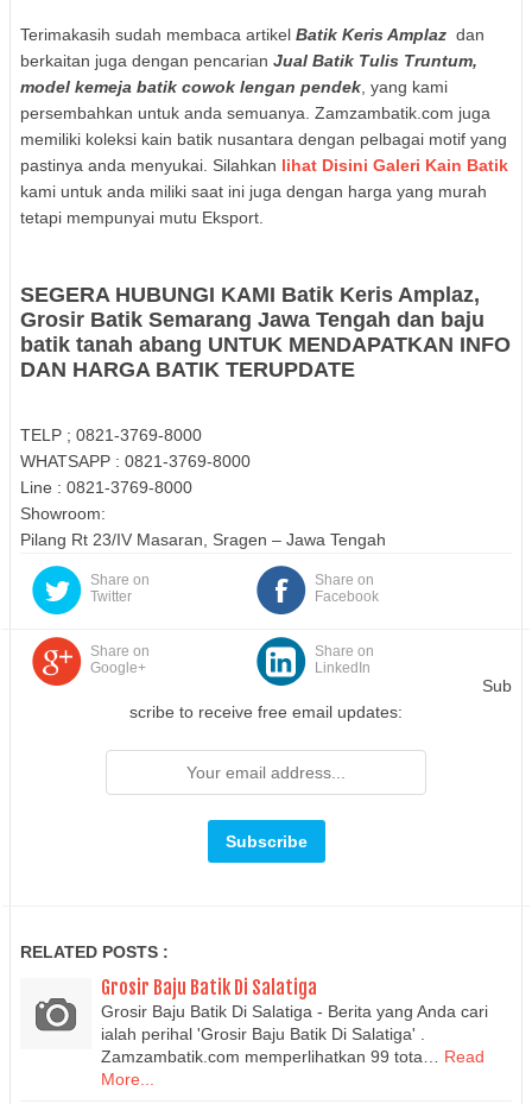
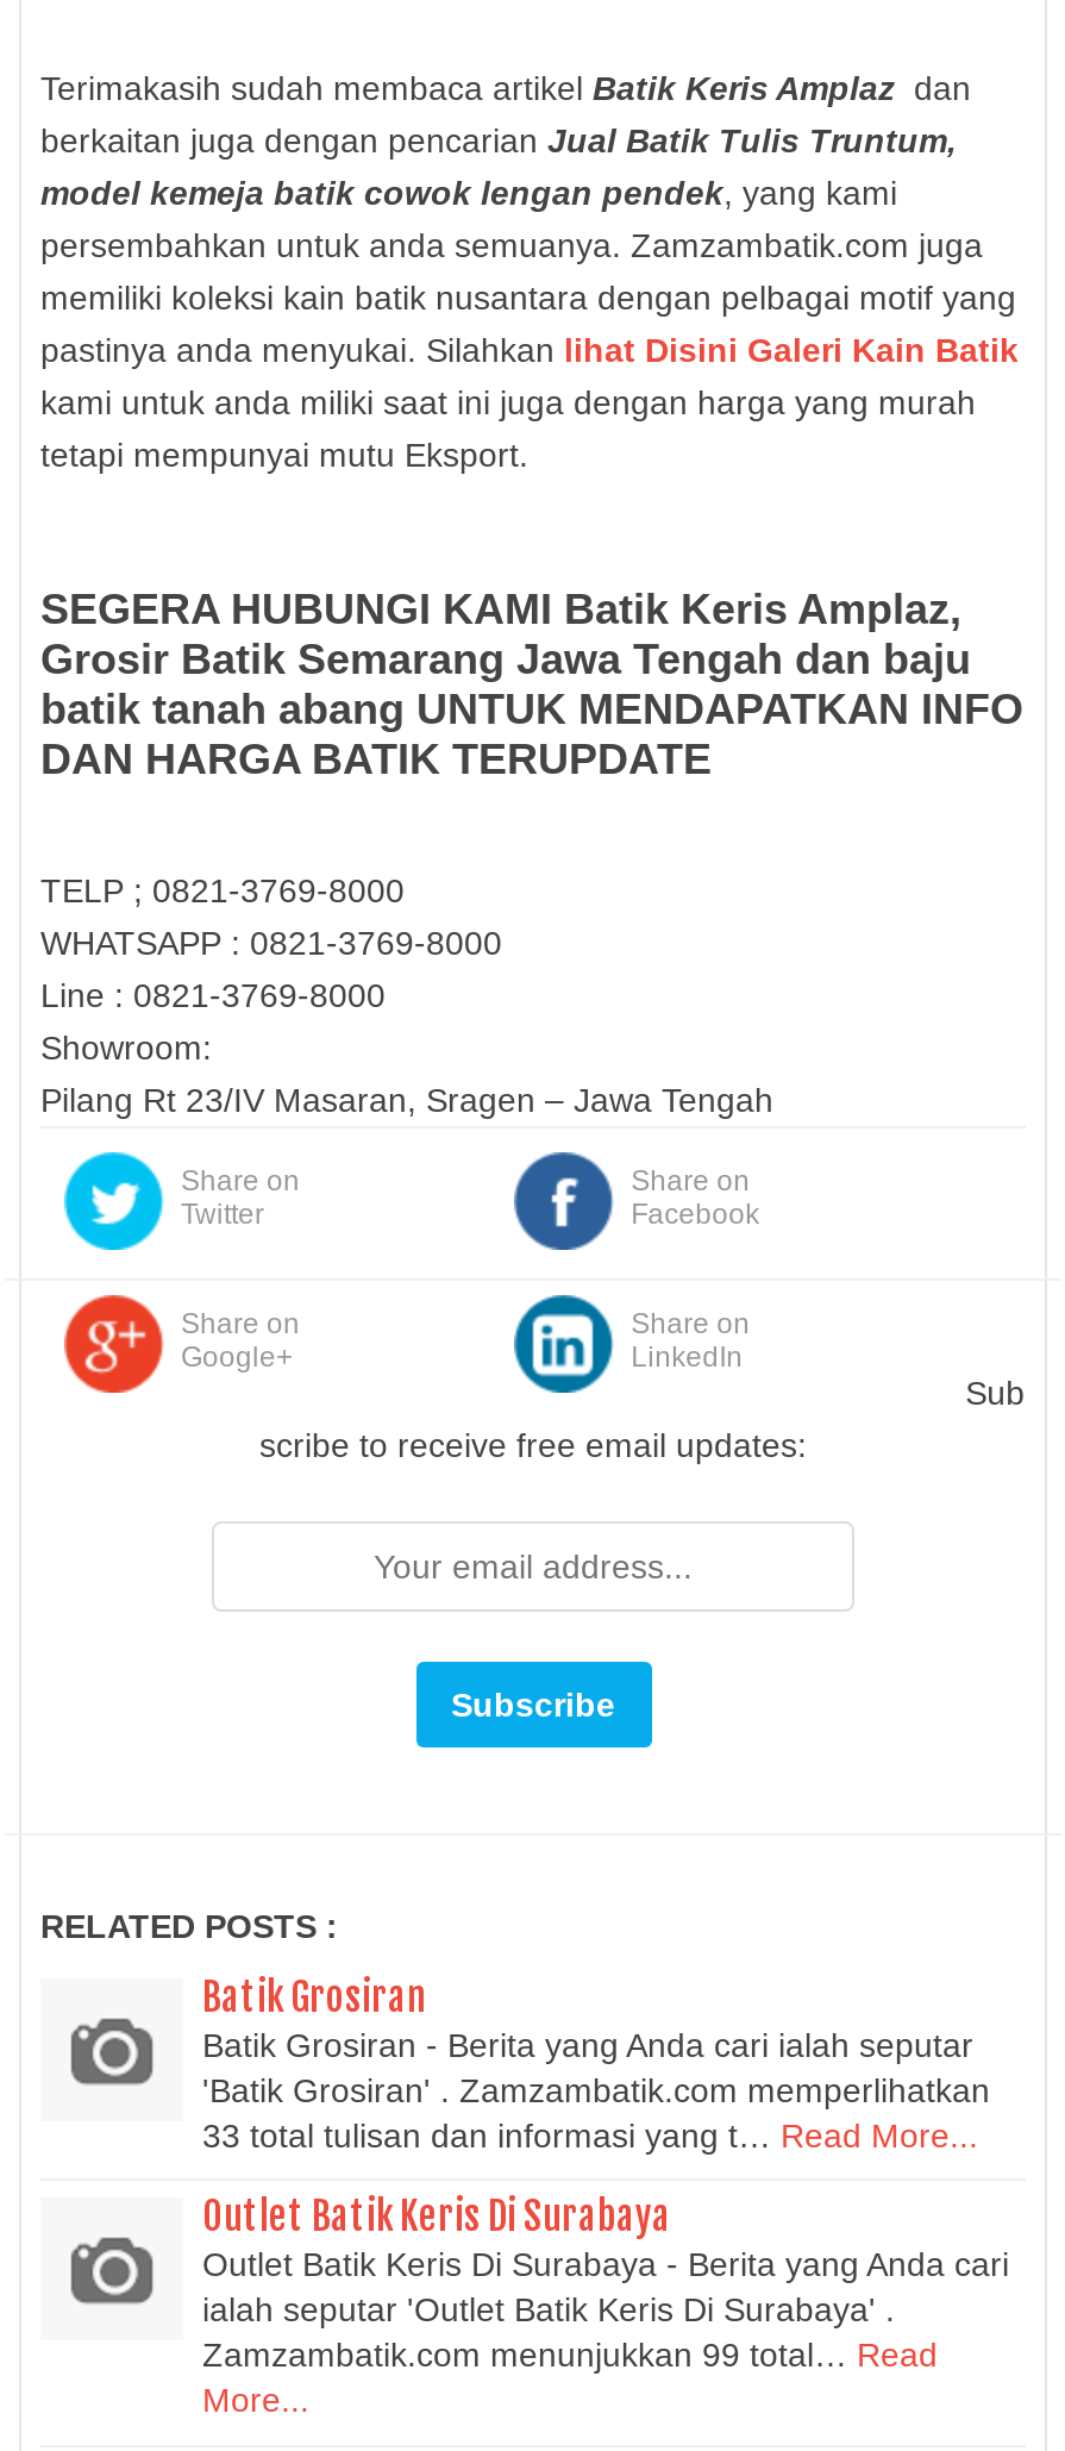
- Grosir Baju Batik Di Salatiga
- Grosir Baju Batik Di Salatiga - Berita yang Anda cari
- ialah perihal 'Grosir Baju Batik Di Salatiga' .
- Zamzambatik.com memperlihatkan 99 tota… Read
+ Batik Grosiran
+ Batik Grosiran - Berita yang Anda cari ialah seputar
+ 'Batik Grosiran' . Zamzambatik.com memperlihatkan
+ 33 total tulisan dan informasi yang t… Read More...
+ Outlet Batik Keris Di Surabaya
+ Outlet Batik Keris Di Surabaya - Berita yang Anda cari
+ ialah seputar 'Outlet Batik Keris Di Surabaya' .
+ Zamzambatik.com menunjukkan 99 total… Read
